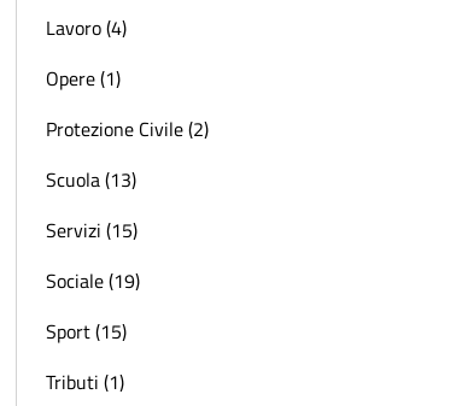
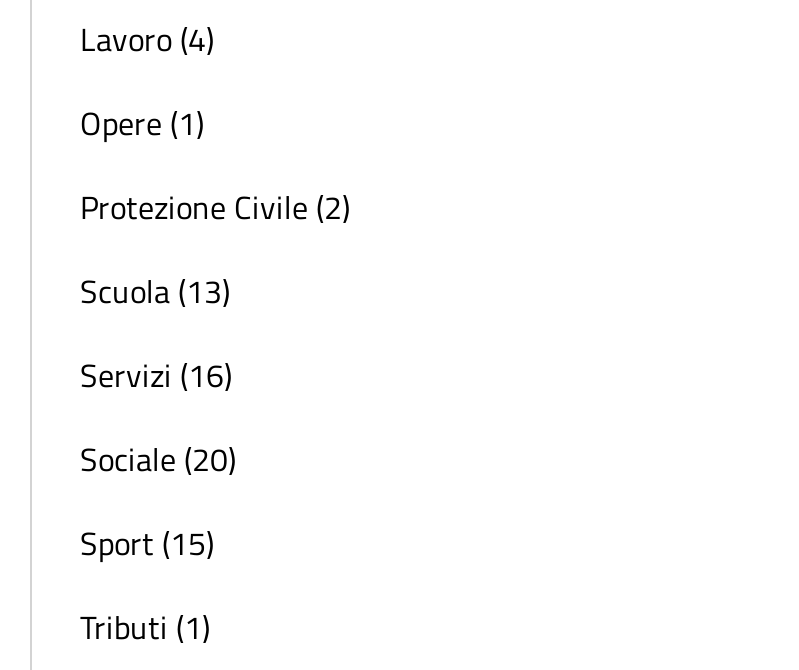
- Servizi (15)
+ Servizi (16)

- Sociale (19)
+ Sociale (20)
